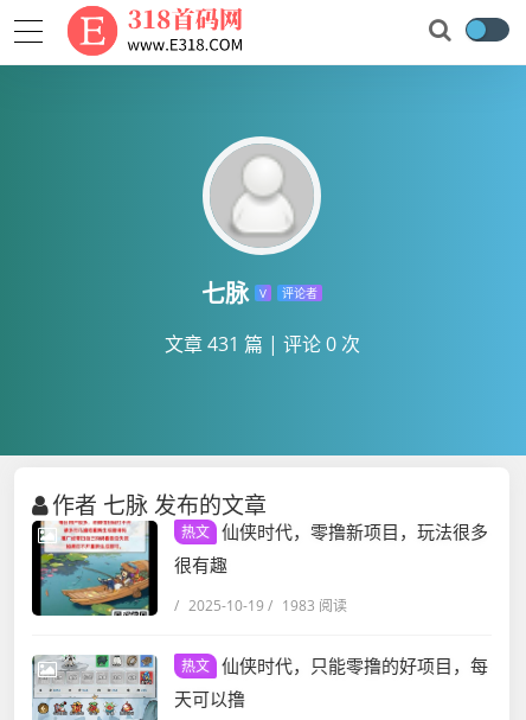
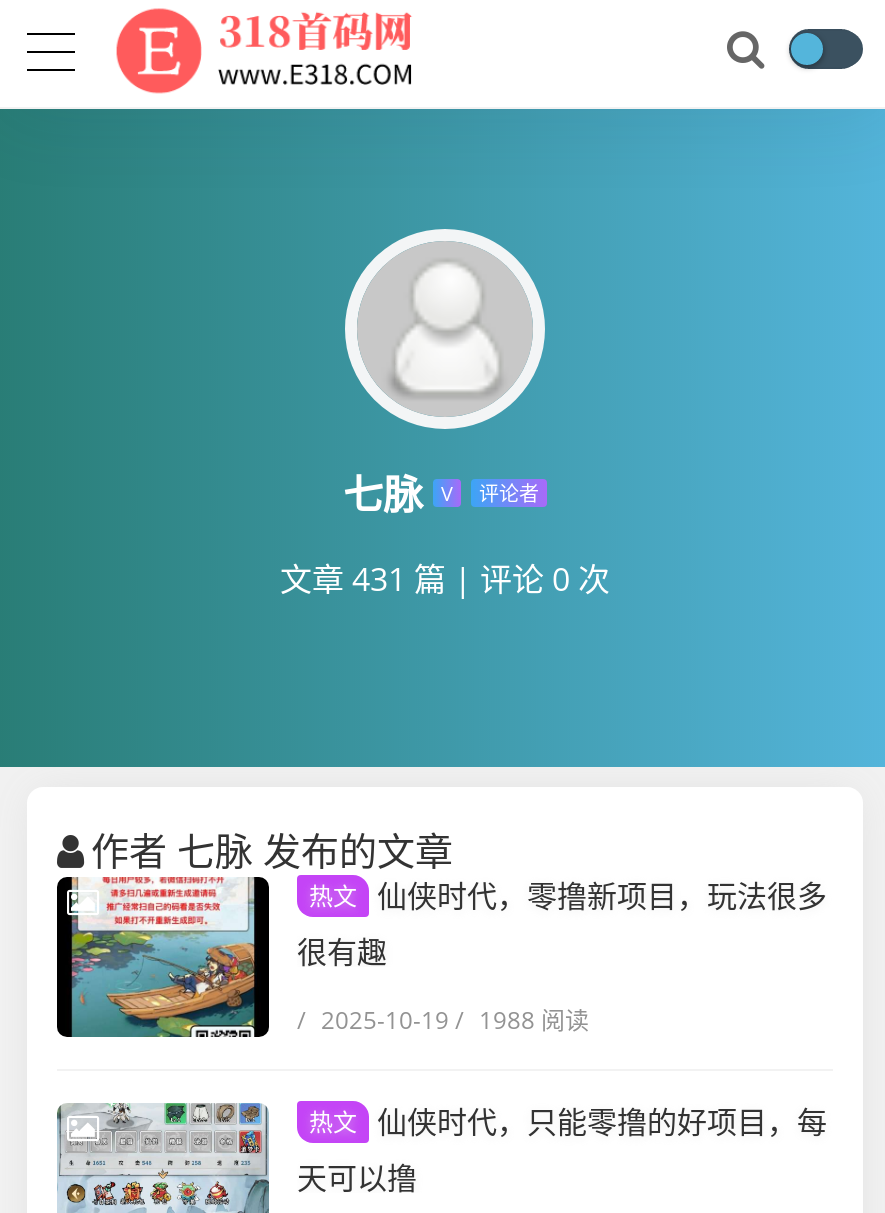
- / 2025-10-19 / 1983 阅读
+ / 2025-10-19 / 1988 阅读
